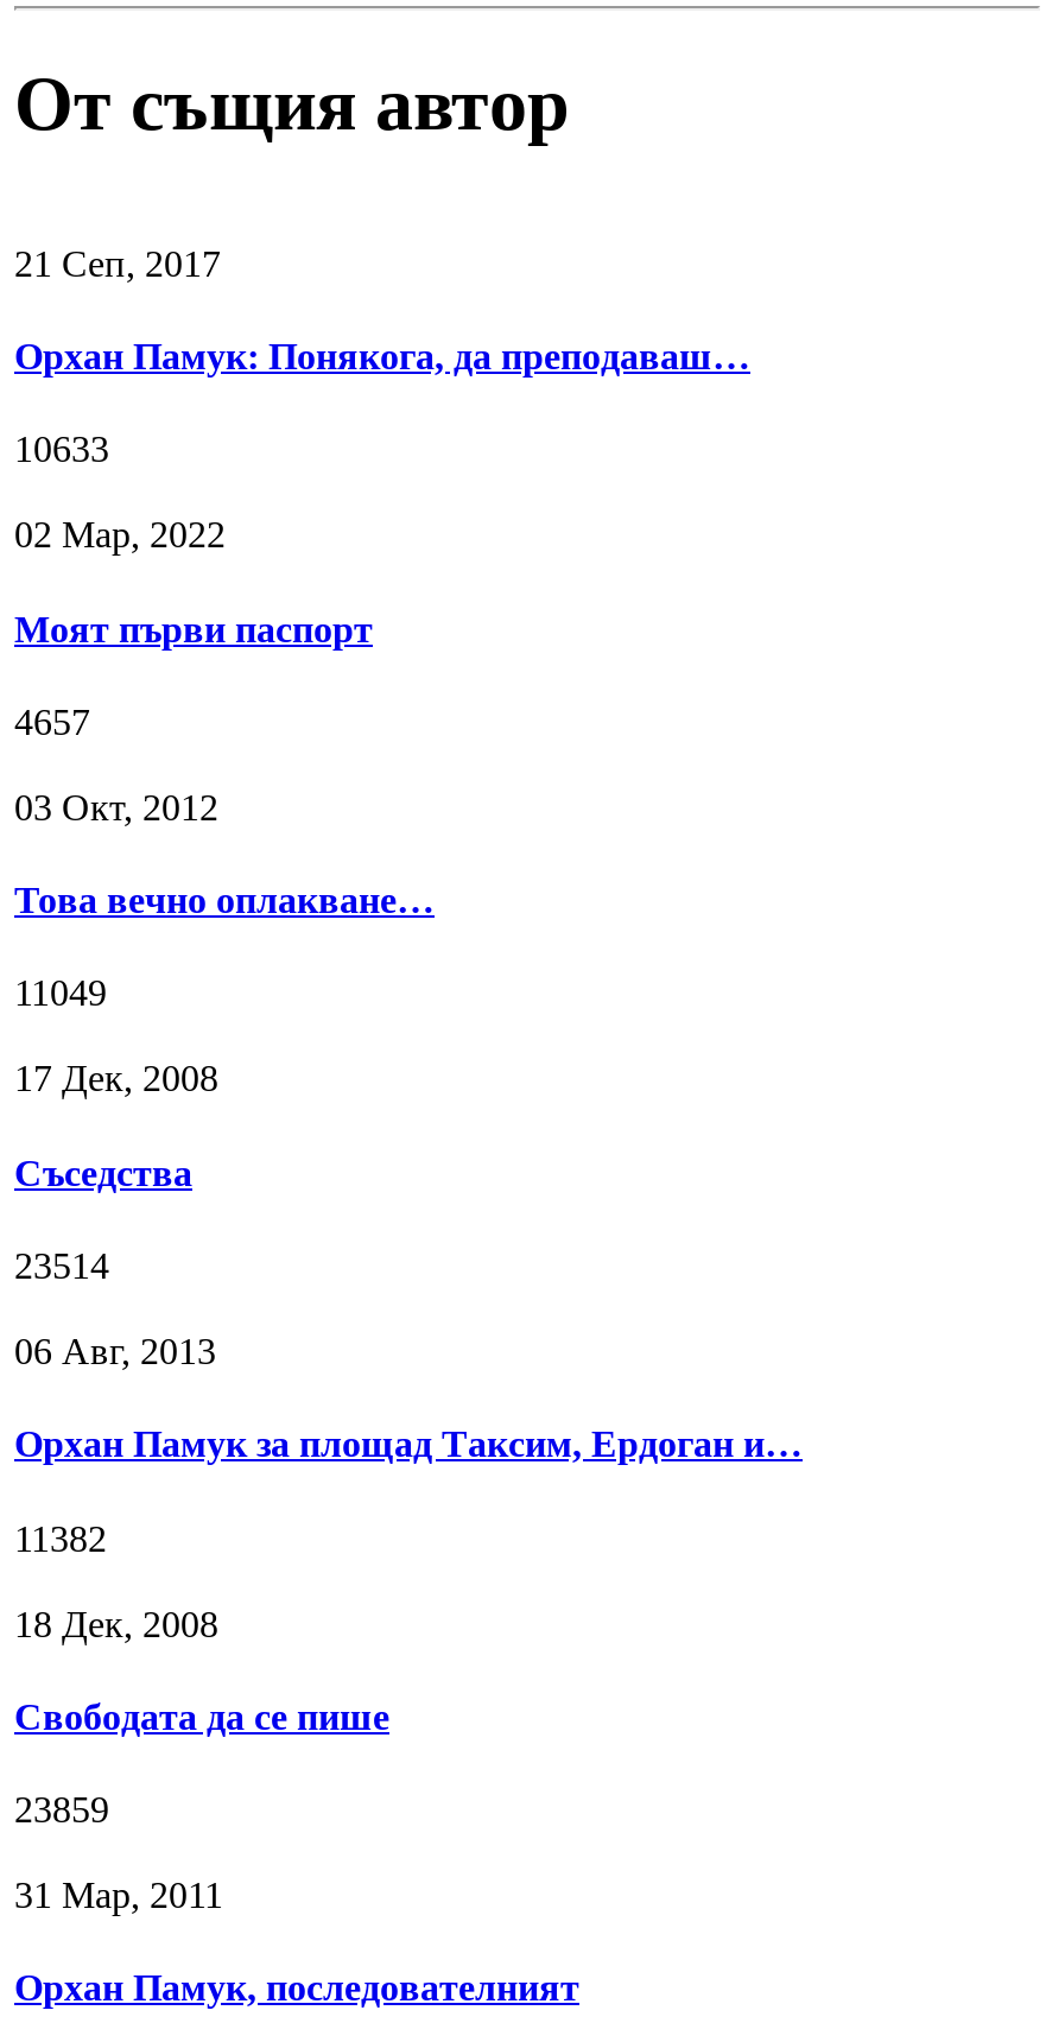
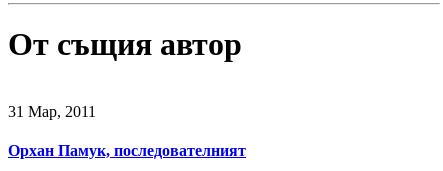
- 21 Сeп, 2017
- Орхан Памук: Понякога, да преподаваш…
- 10633
- 02 Мар, 2022
- Моят първи паспорт
- 4657
- 03 Окт, 2012
- Това вечно оплакване…
- 11049
- 17 Дек, 2008
- Съседства
- 23514
- 06 Авг, 2013
- Орхан Памук за площад Таксим, Ердоган и…
- 11382
- 18 Дек, 2008
- Свободата да се пише
- 23859
